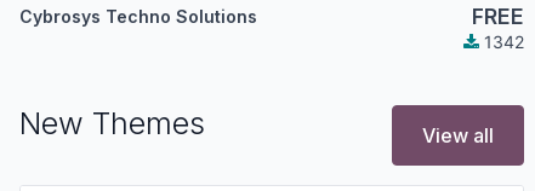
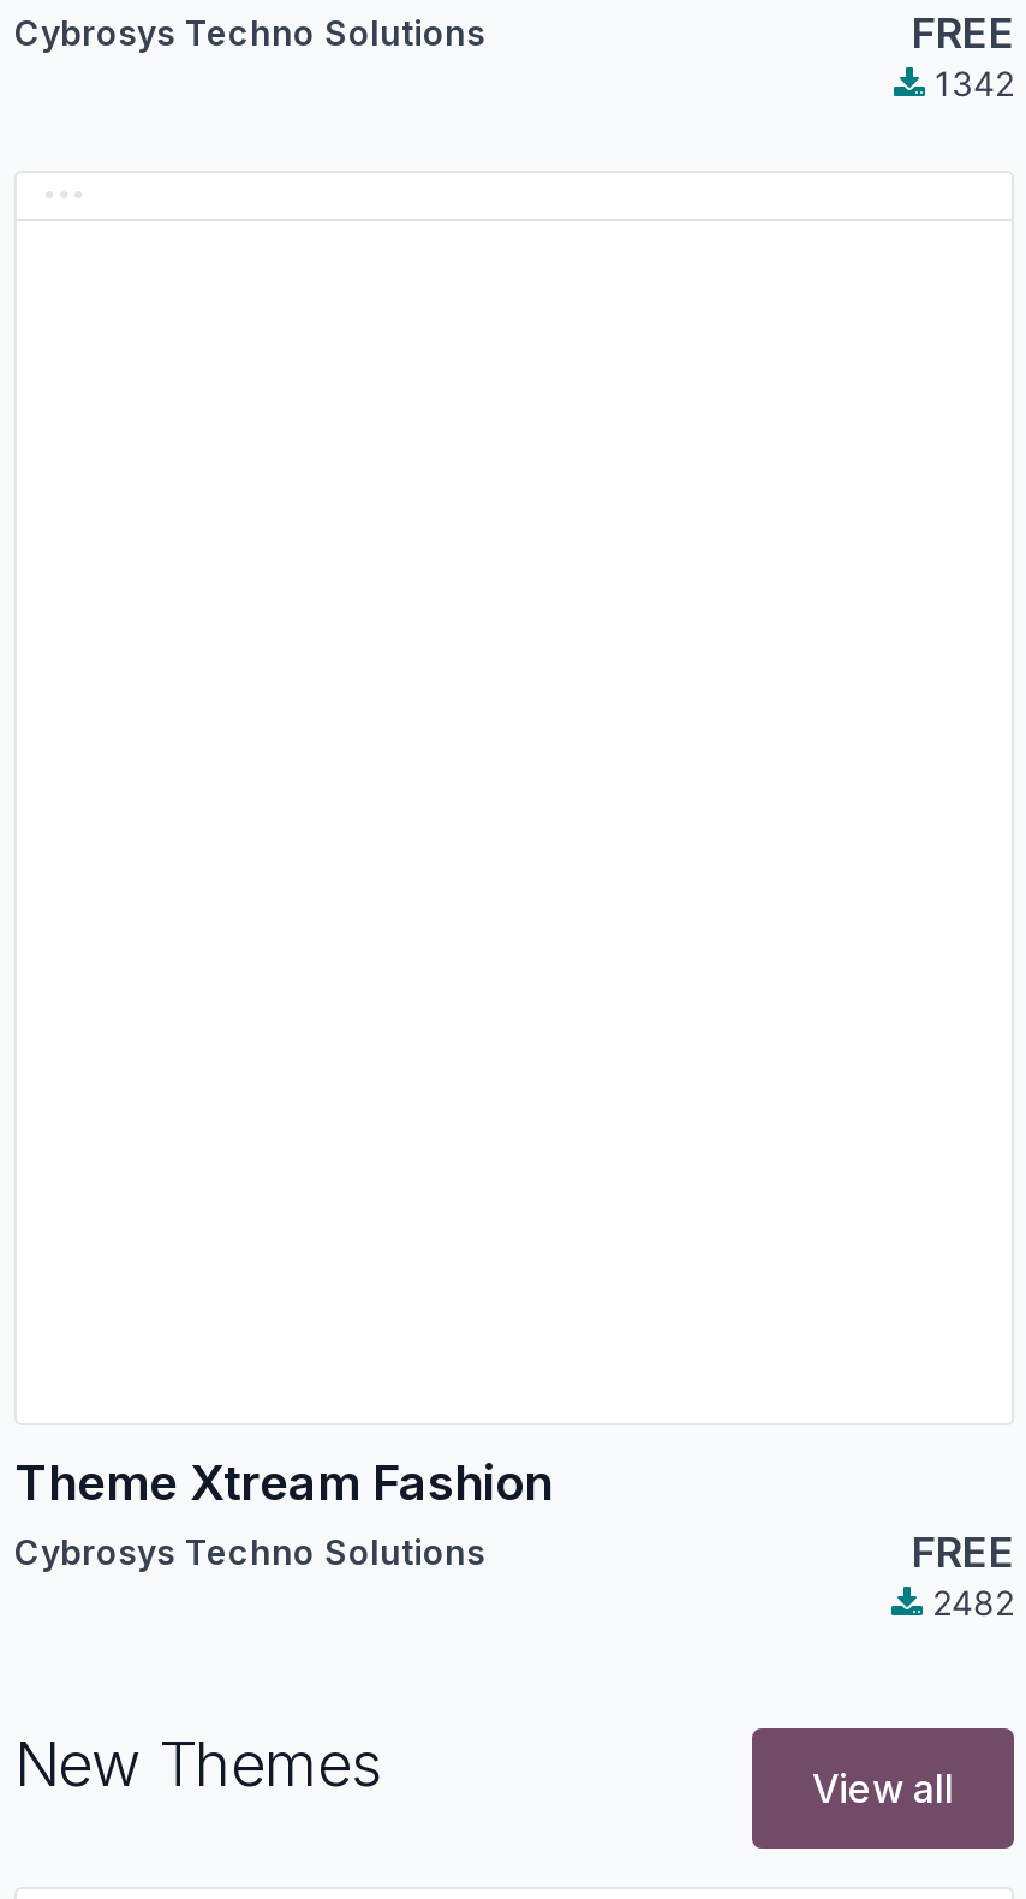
+ Theme Xtream Fashion
+ Cybrosys Techno Solutions
+ FREE
+ 2482
